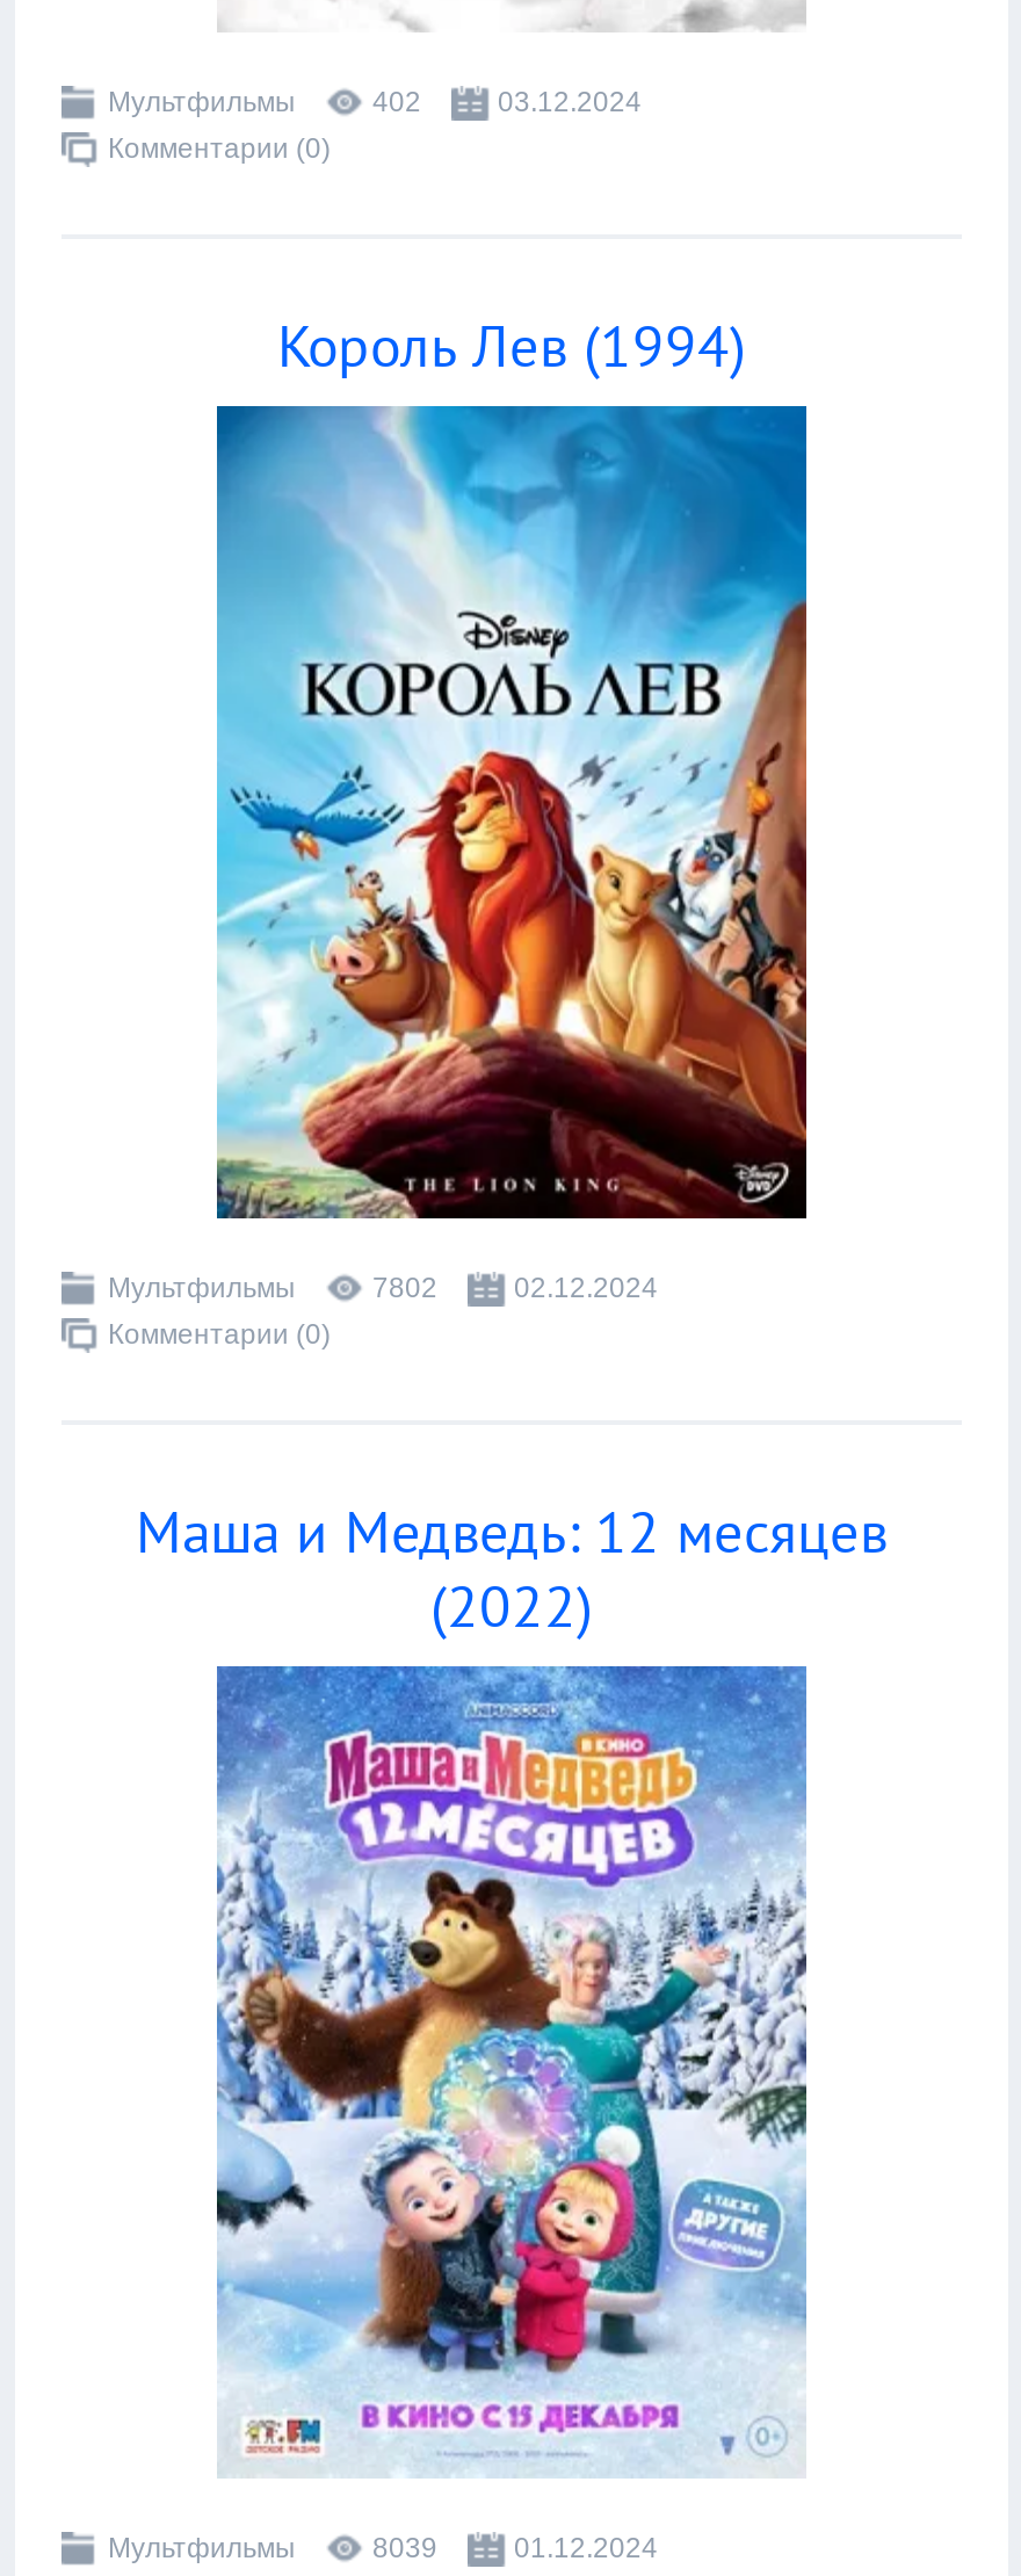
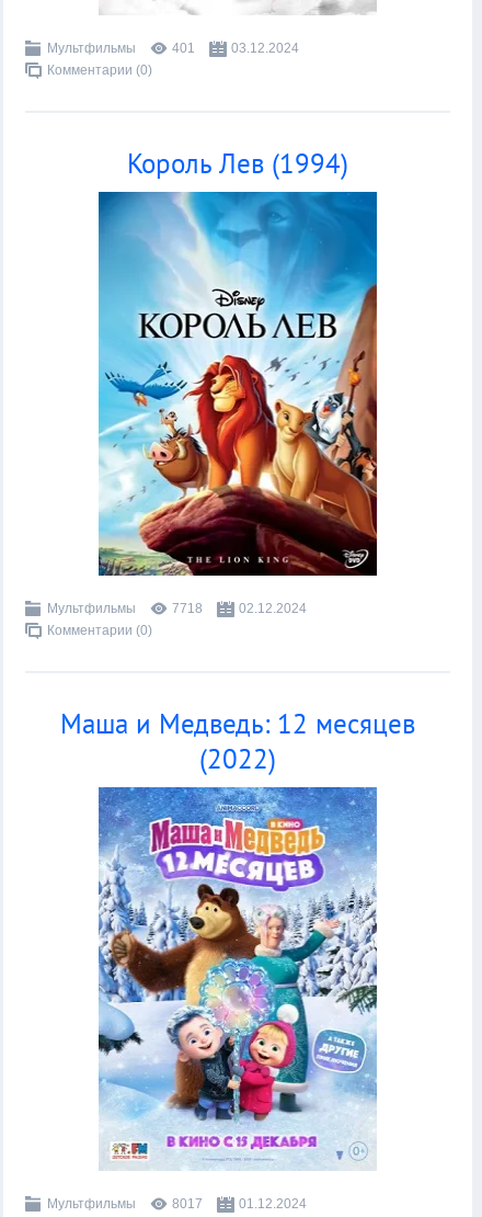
- 402
+ 401

- 7802
+ 7718

- 8039
+ 8017
